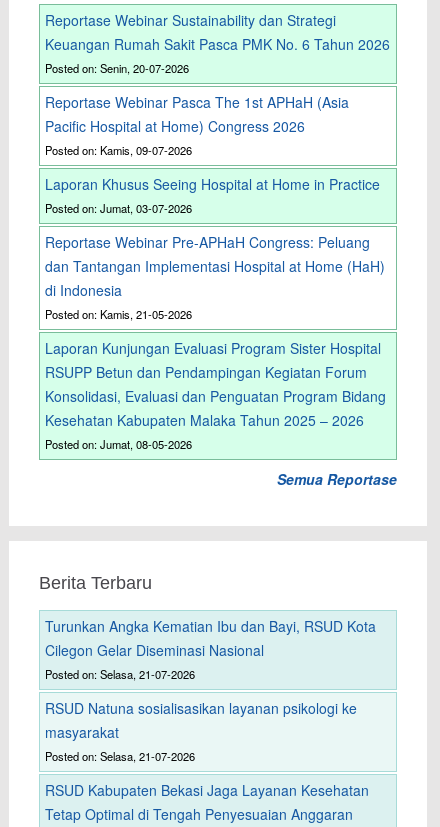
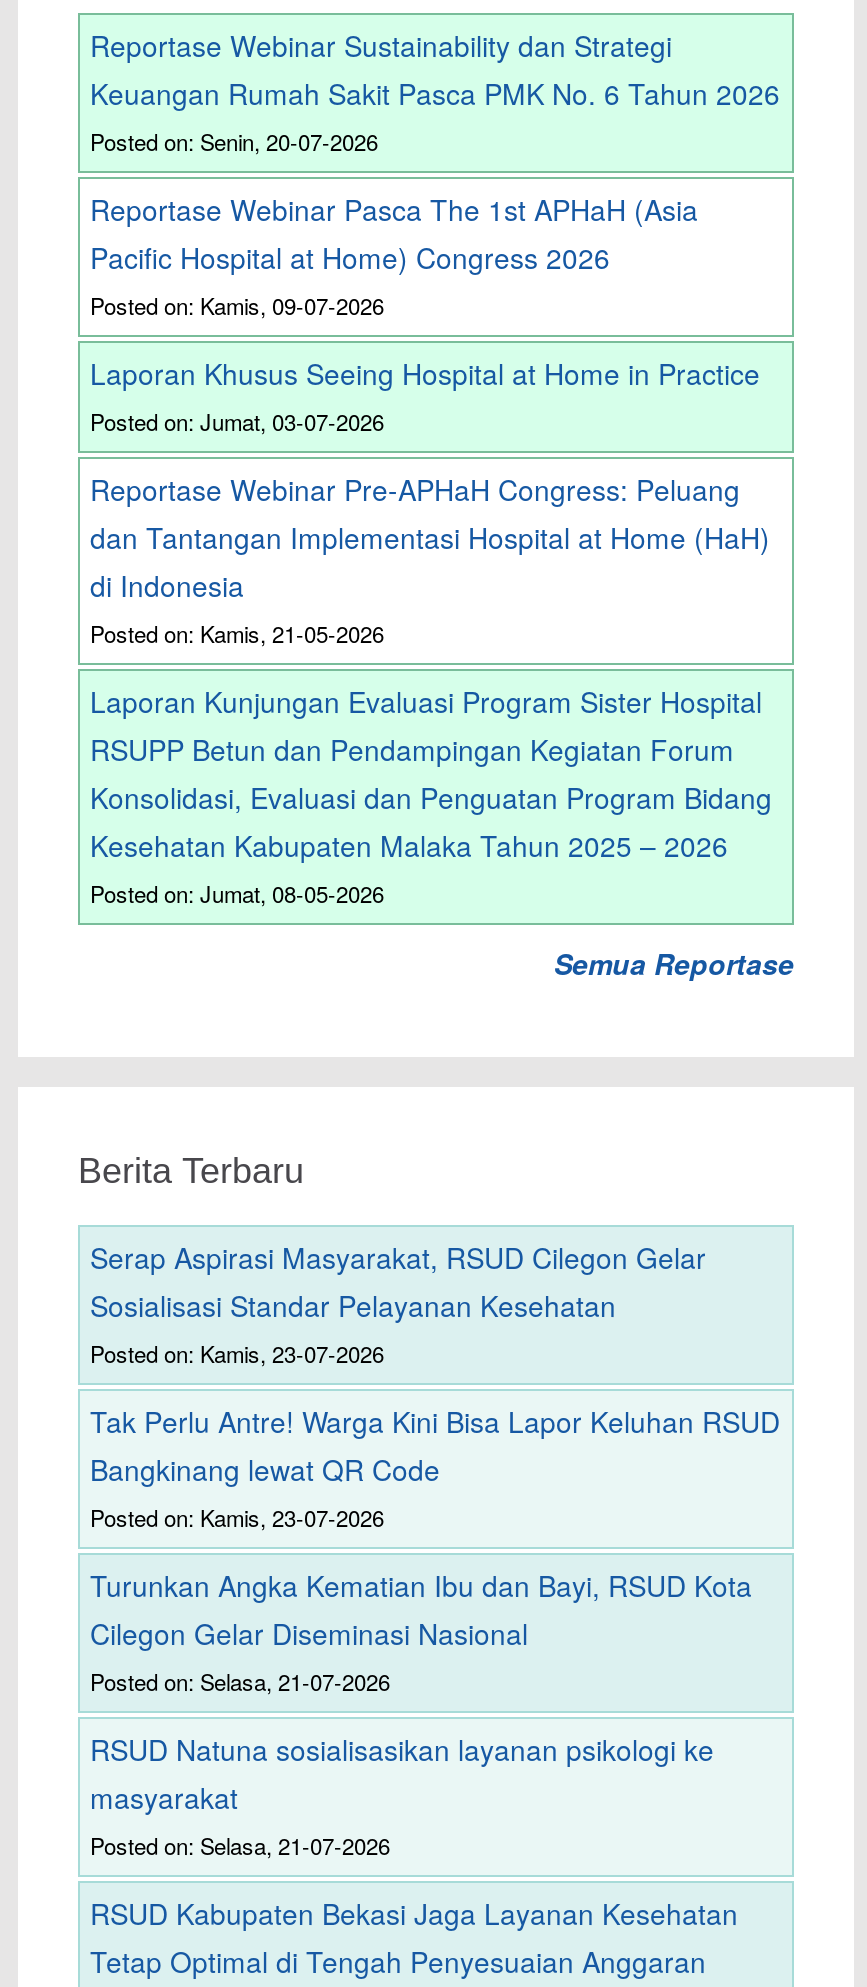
+ Serap Aspirasi Masyarakat, RSUD Cilegon Gelar
+ Sosialisasi Standar Pelayanan Kesehatan
+ Posted on: Kamis, 23-07-2026
+ Tak Perlu Antre! Warga Kini Bisa Lapor Keluhan RSUD
+ Bangkinang lewat QR Code
+ Posted on: Kamis, 23-07-2026
